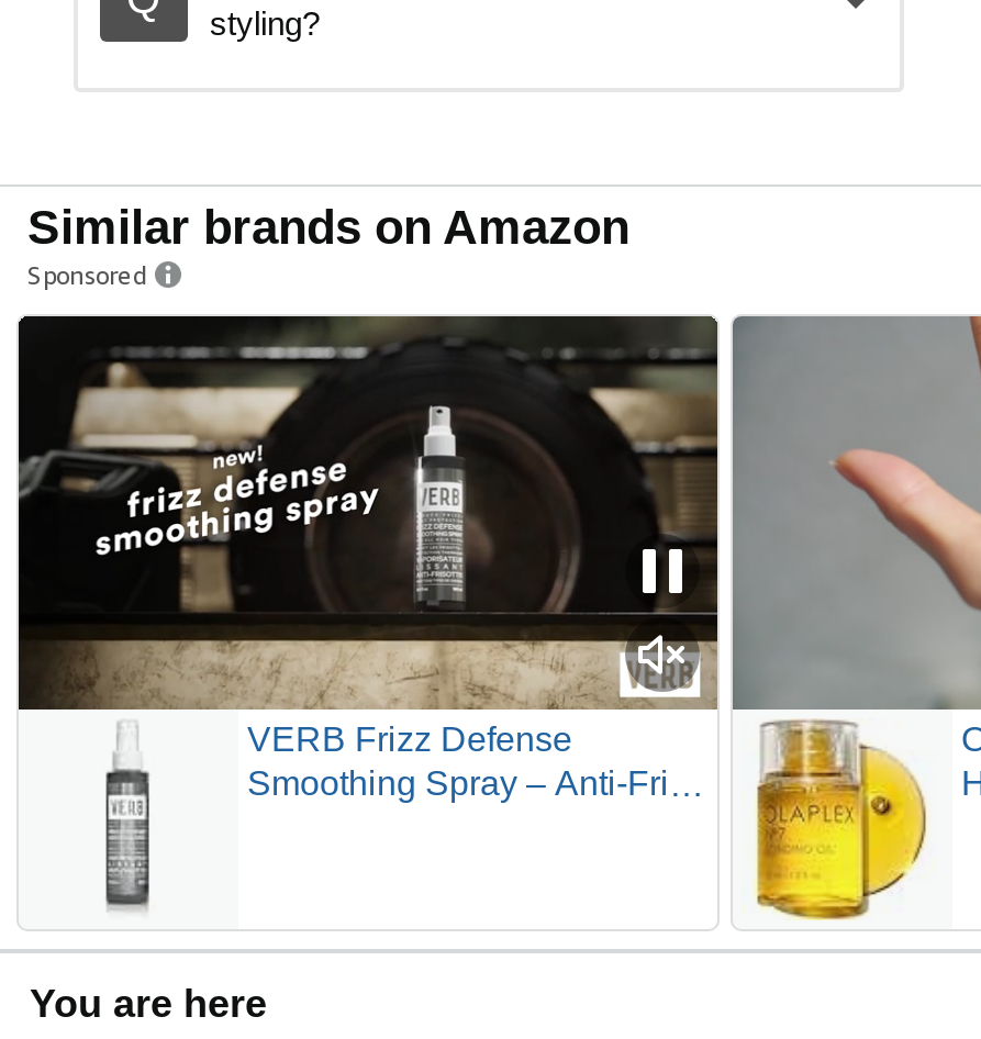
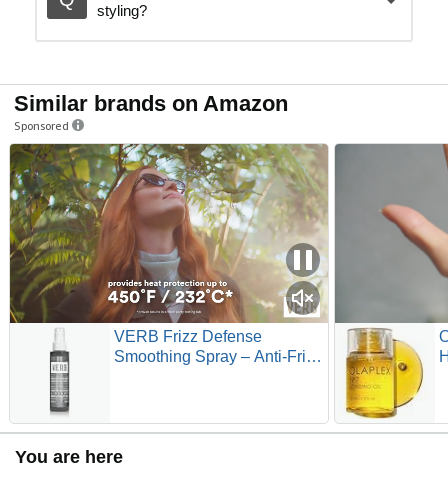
- [image]
+ [image]
